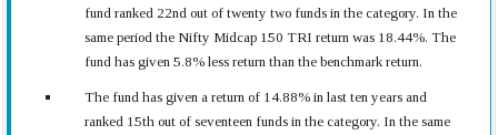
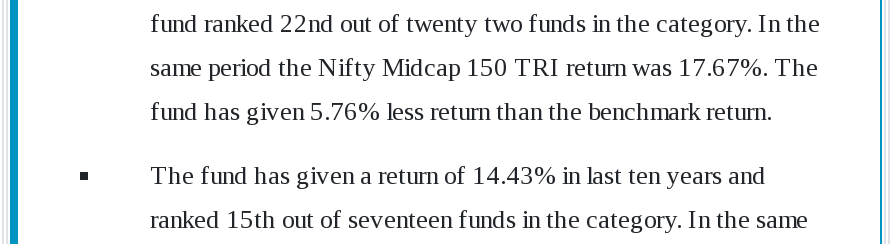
- same period the Nifty Midcap 150 TRI return was 18.44%. The
+ same period the Nifty Midcap 150 TRI return was 17.67%. The

- fund has given 5.8% less return than the benchmark return.
+ fund has given 5.76% less return than the benchmark return.

- The fund has given a return of 14.88% in last ten years and
+ The fund has given a return of 14.43% in last ten years and
